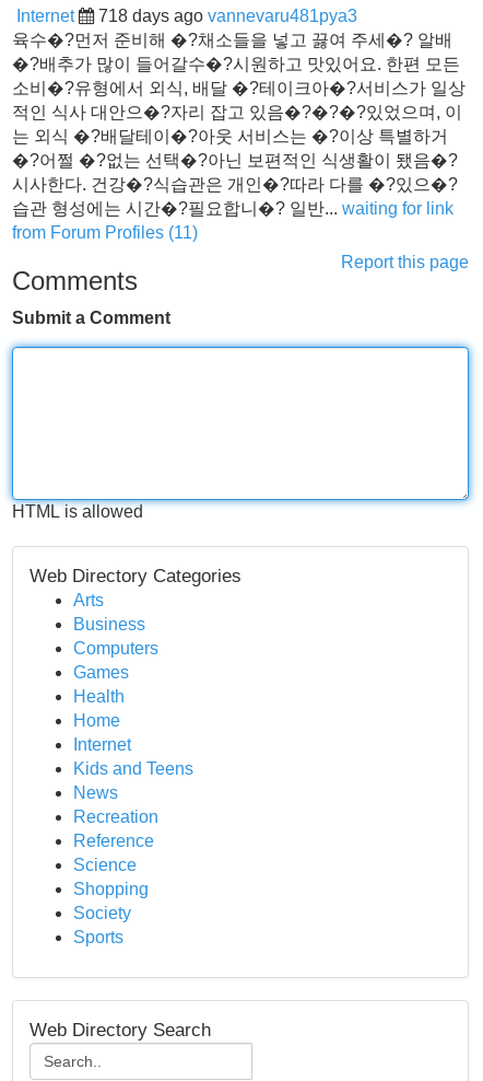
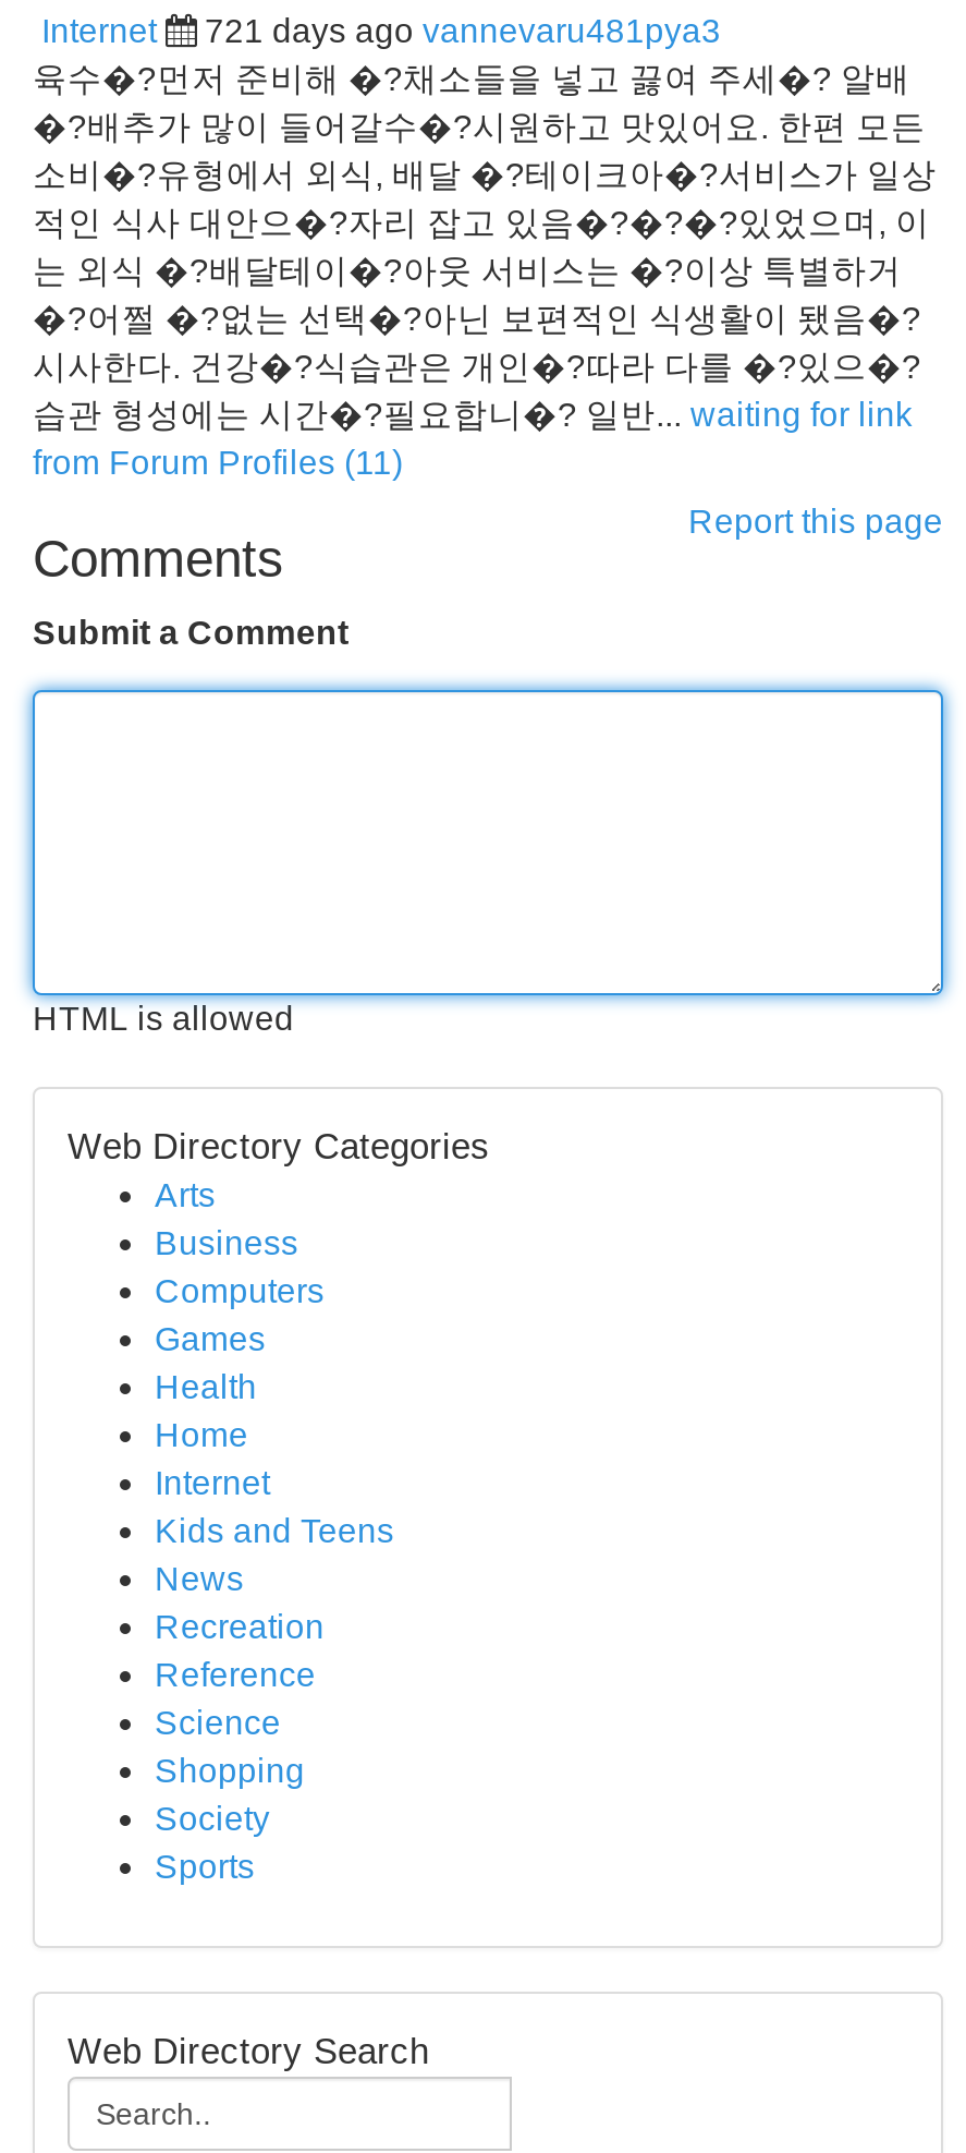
- 718 days ago vannevaru481pya3
+ 721 days ago vannevaru481pya3
